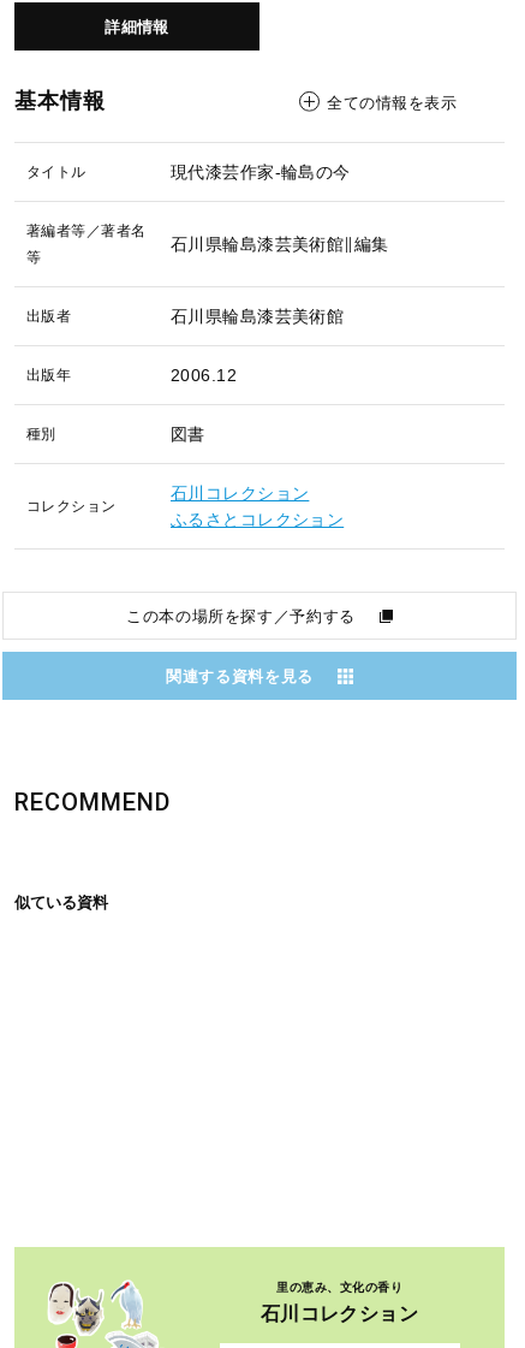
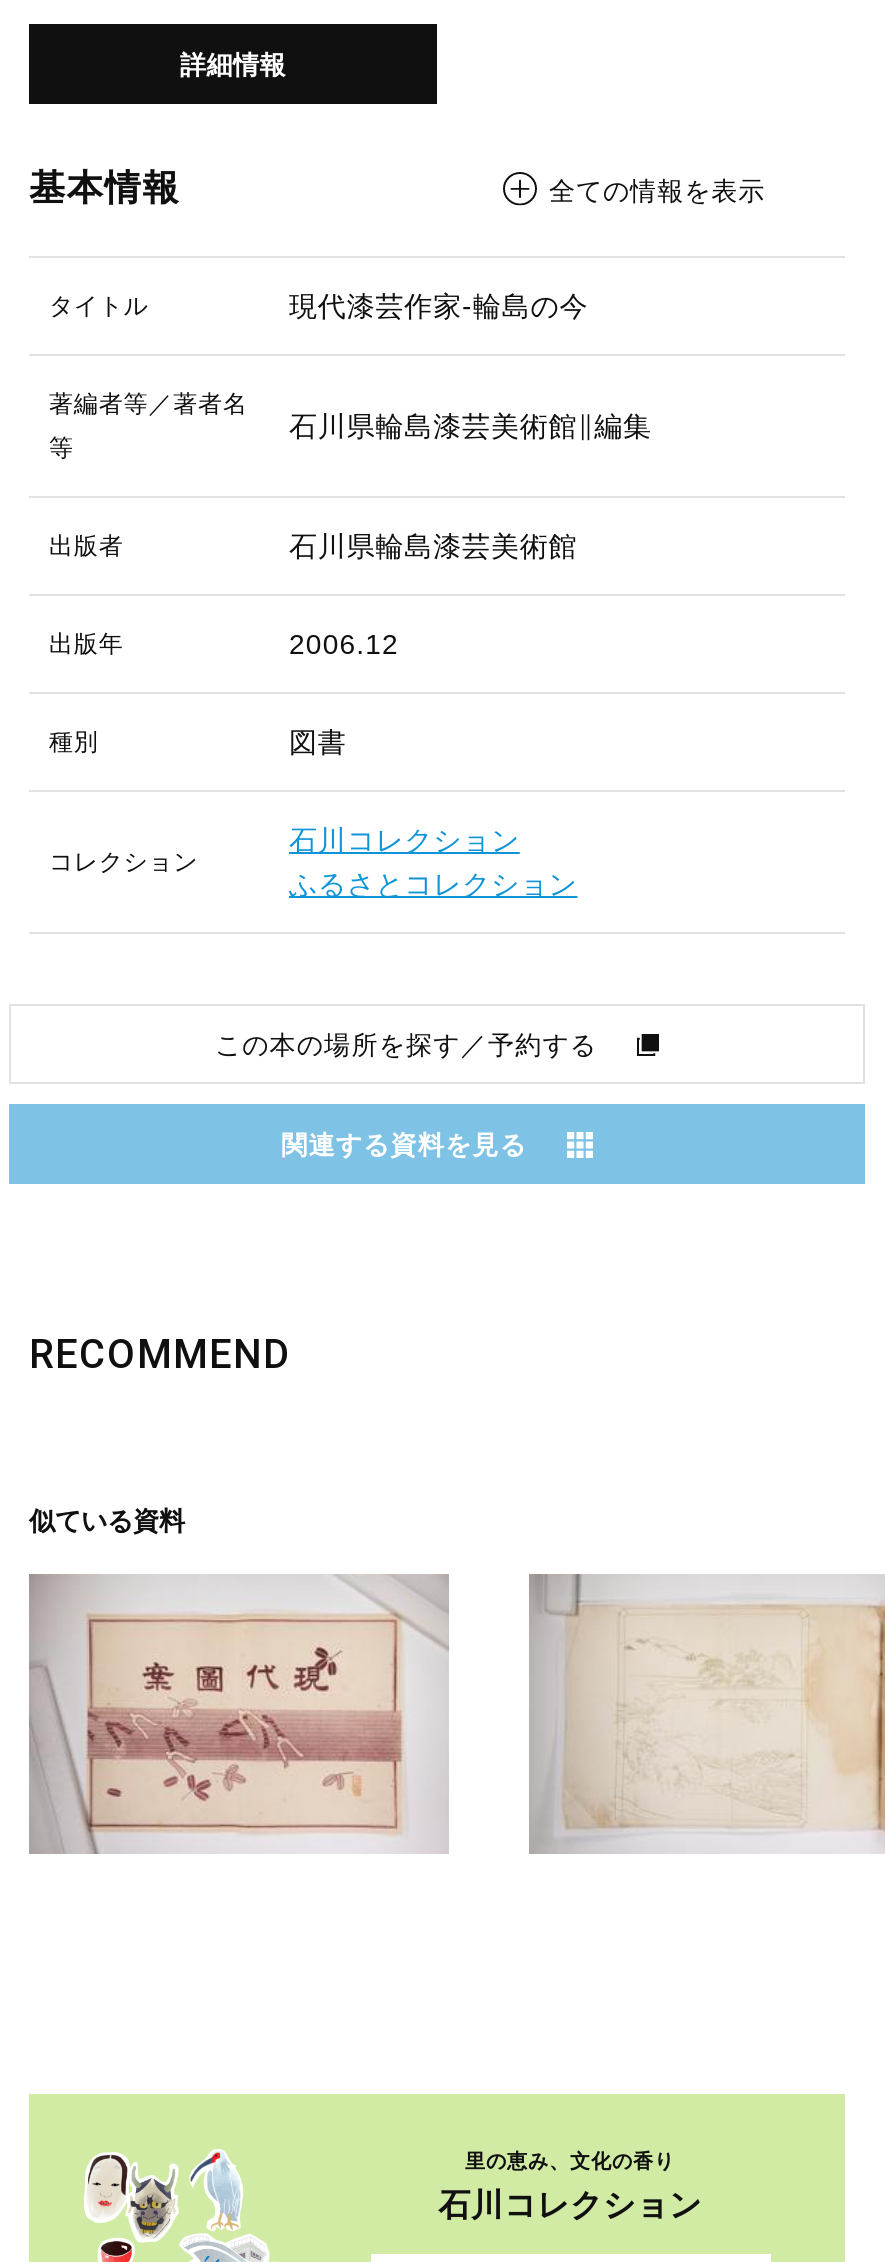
+ [image]

+ [image]
